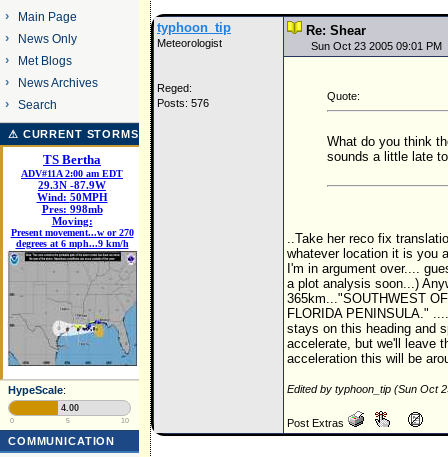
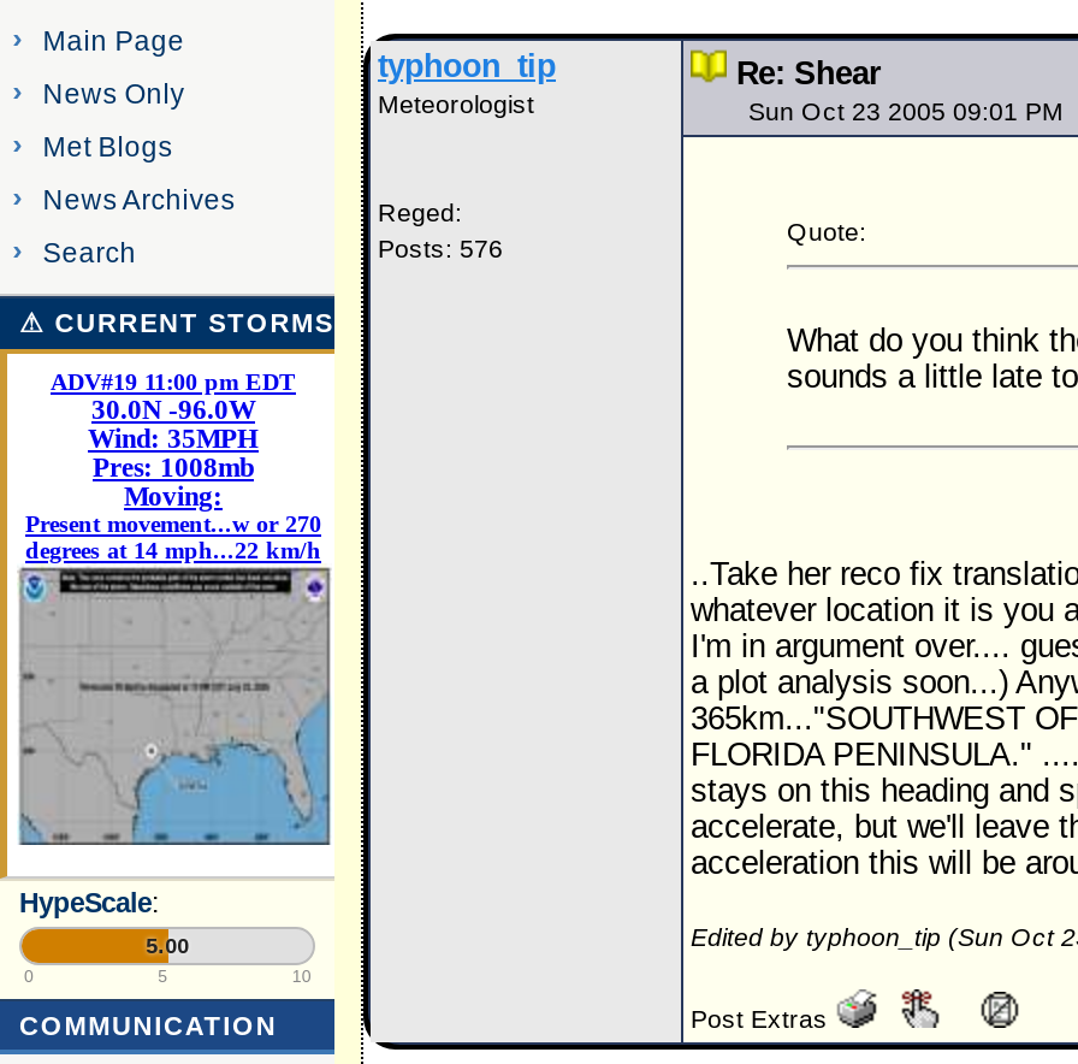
- TS Bertha
- ADV#11A 2:00 am EDT
- 29.3N-87.9W
- Wind:50MPH
- Pres:998mb
+ ADV#19 11:00 pm EDT
+ 30.0N-96.0W
+ Wind:35MPH
+ Pres:1008mb

- degrees at 6 mph...9 km/h
+ degrees at 14 mph...22 km/h

- [image]
+ [image]

- 4.00
+ 5.00
